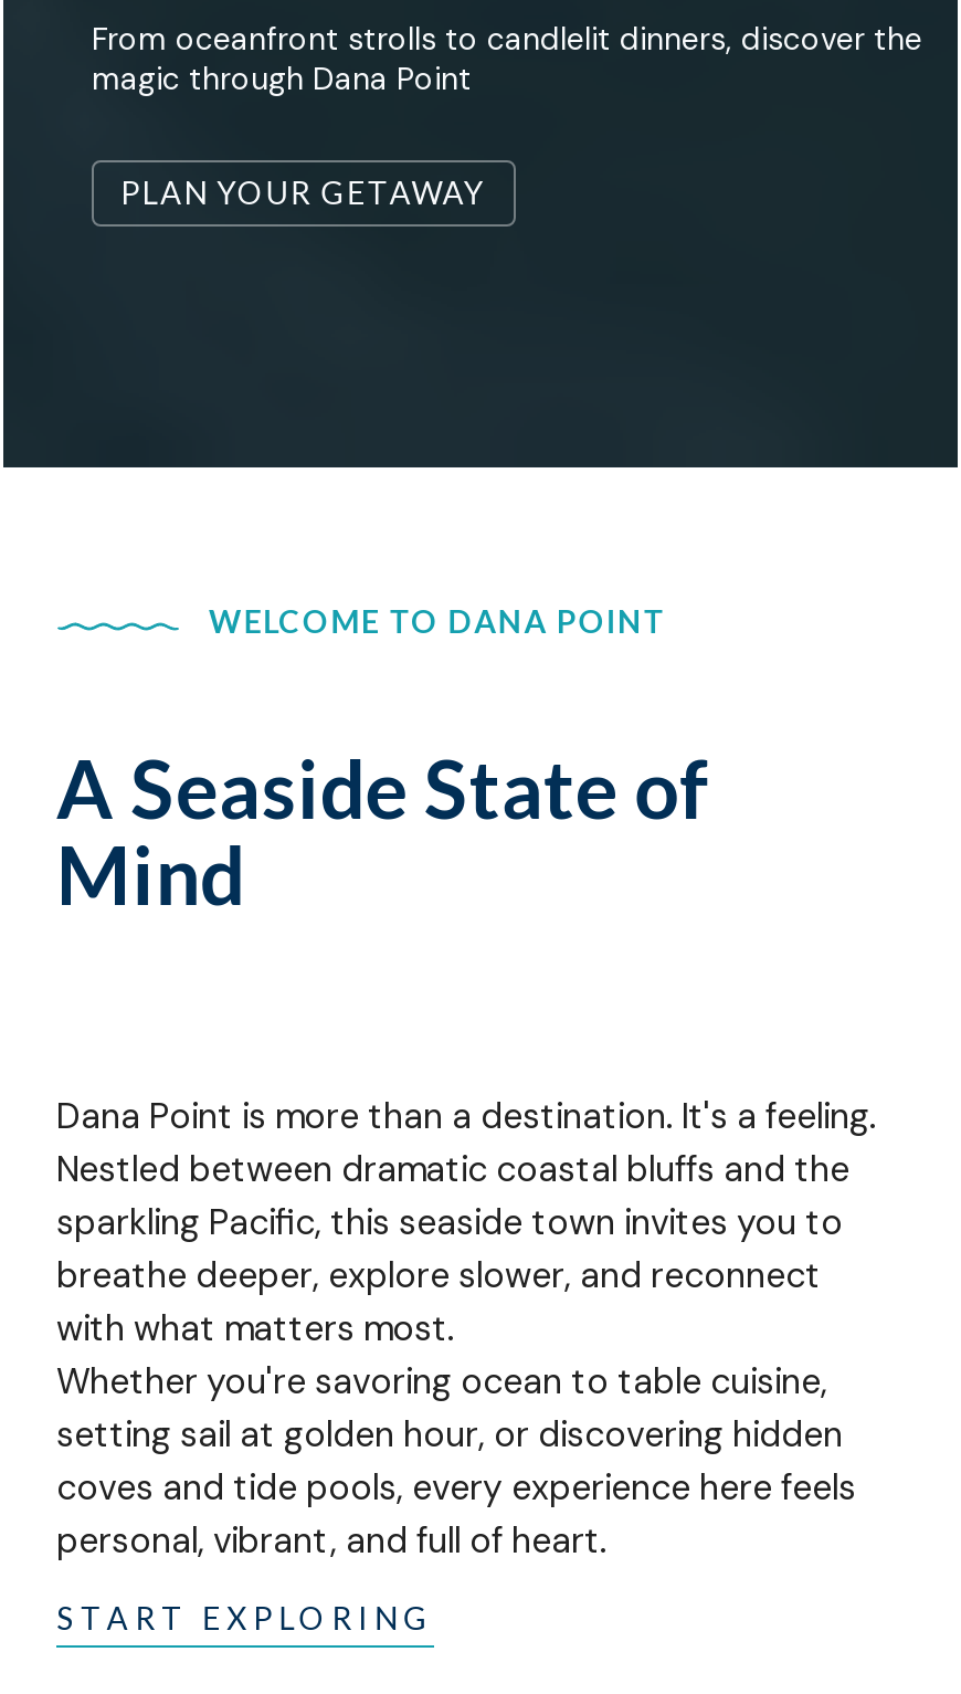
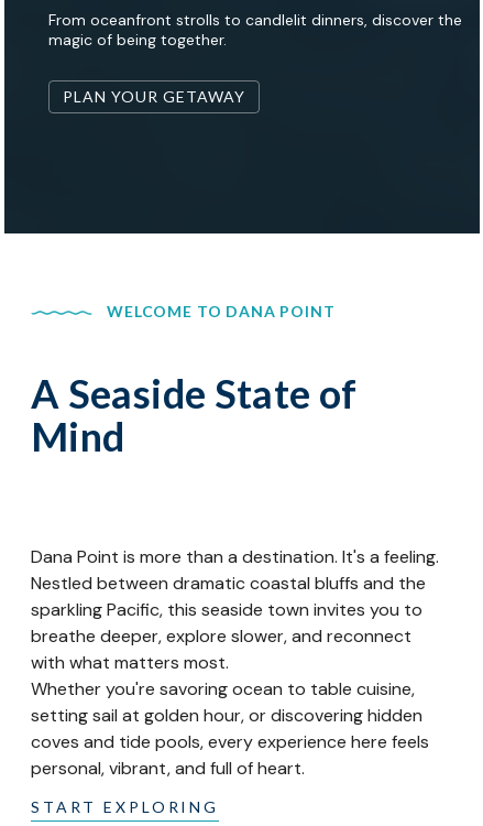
- magic through Dana Point
+ magic of being together.
